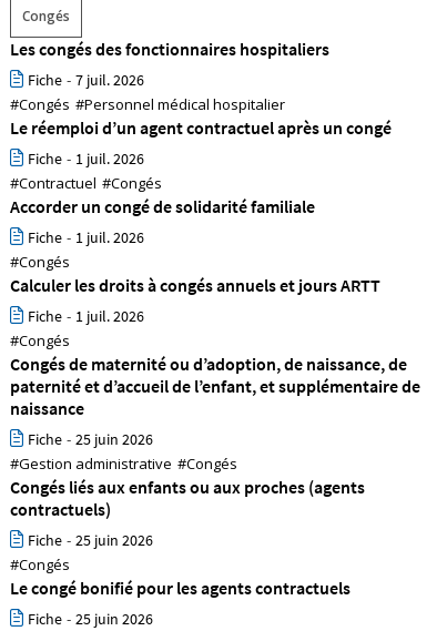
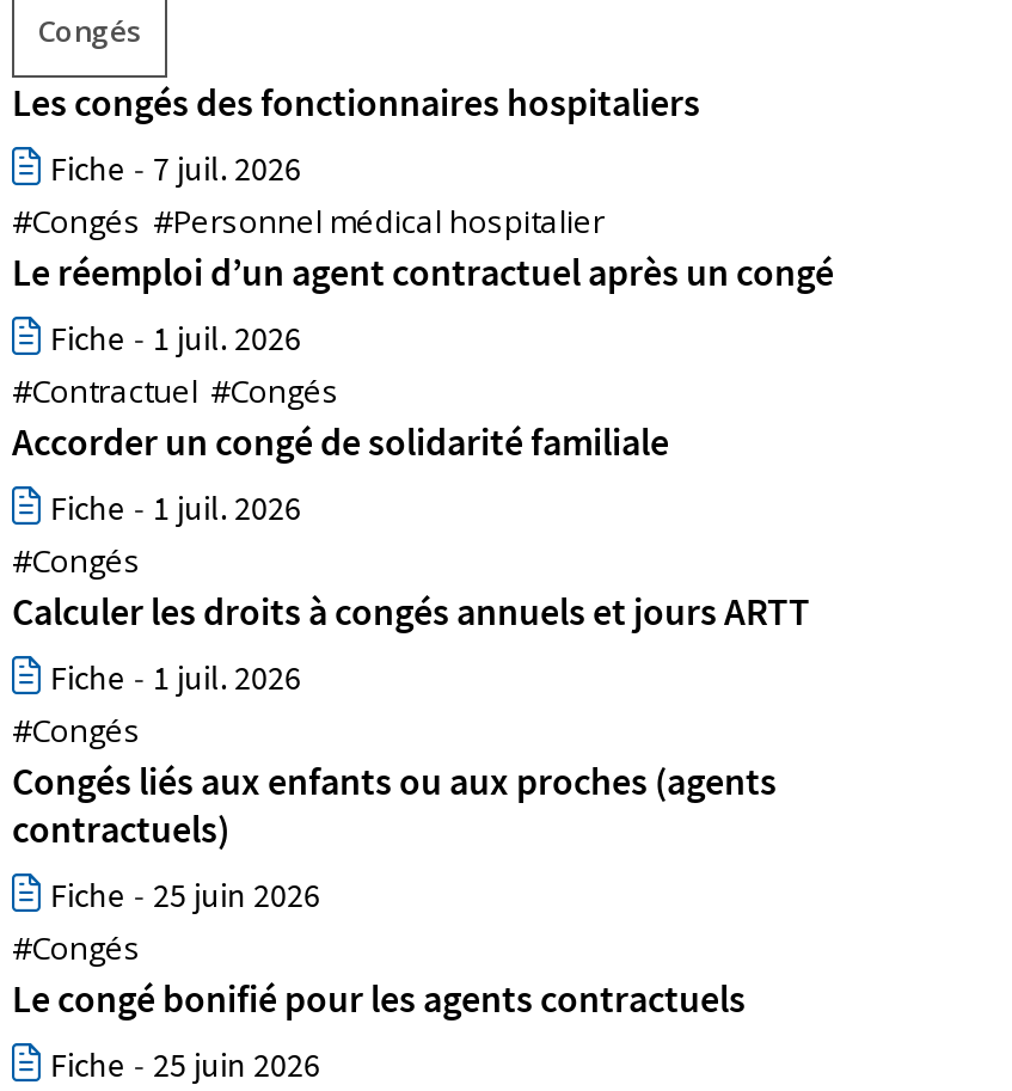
- Congés de maternité ou d’adoption, de naissance, de
- paternité et d’accueil de l’enfant, et supplémentaire de
- naissance
- Fiche - 25 juin 2026
- #Gestion administrative #Congés
